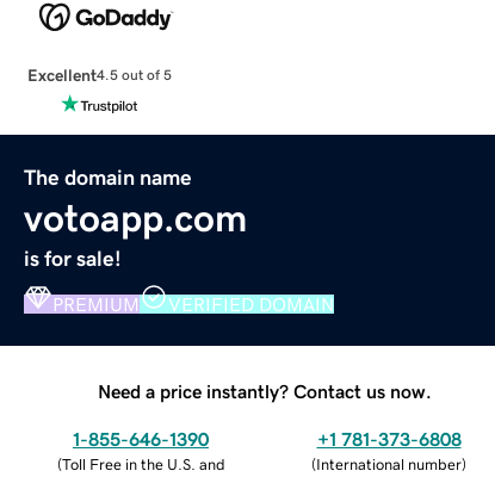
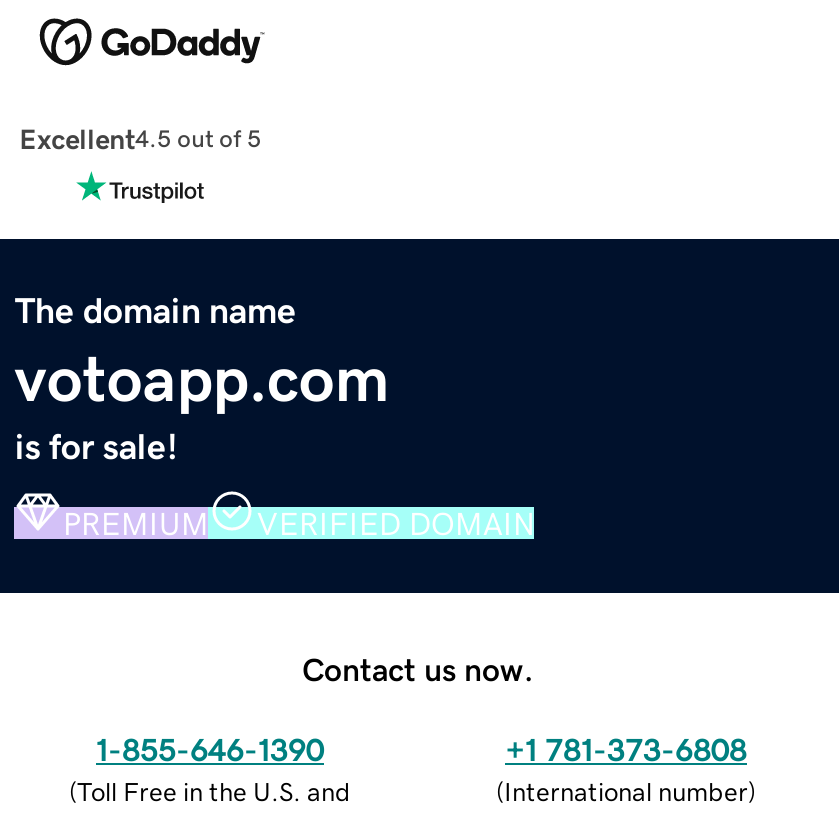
- Need a price instantly? Contact us now.
+ Contact us now.
